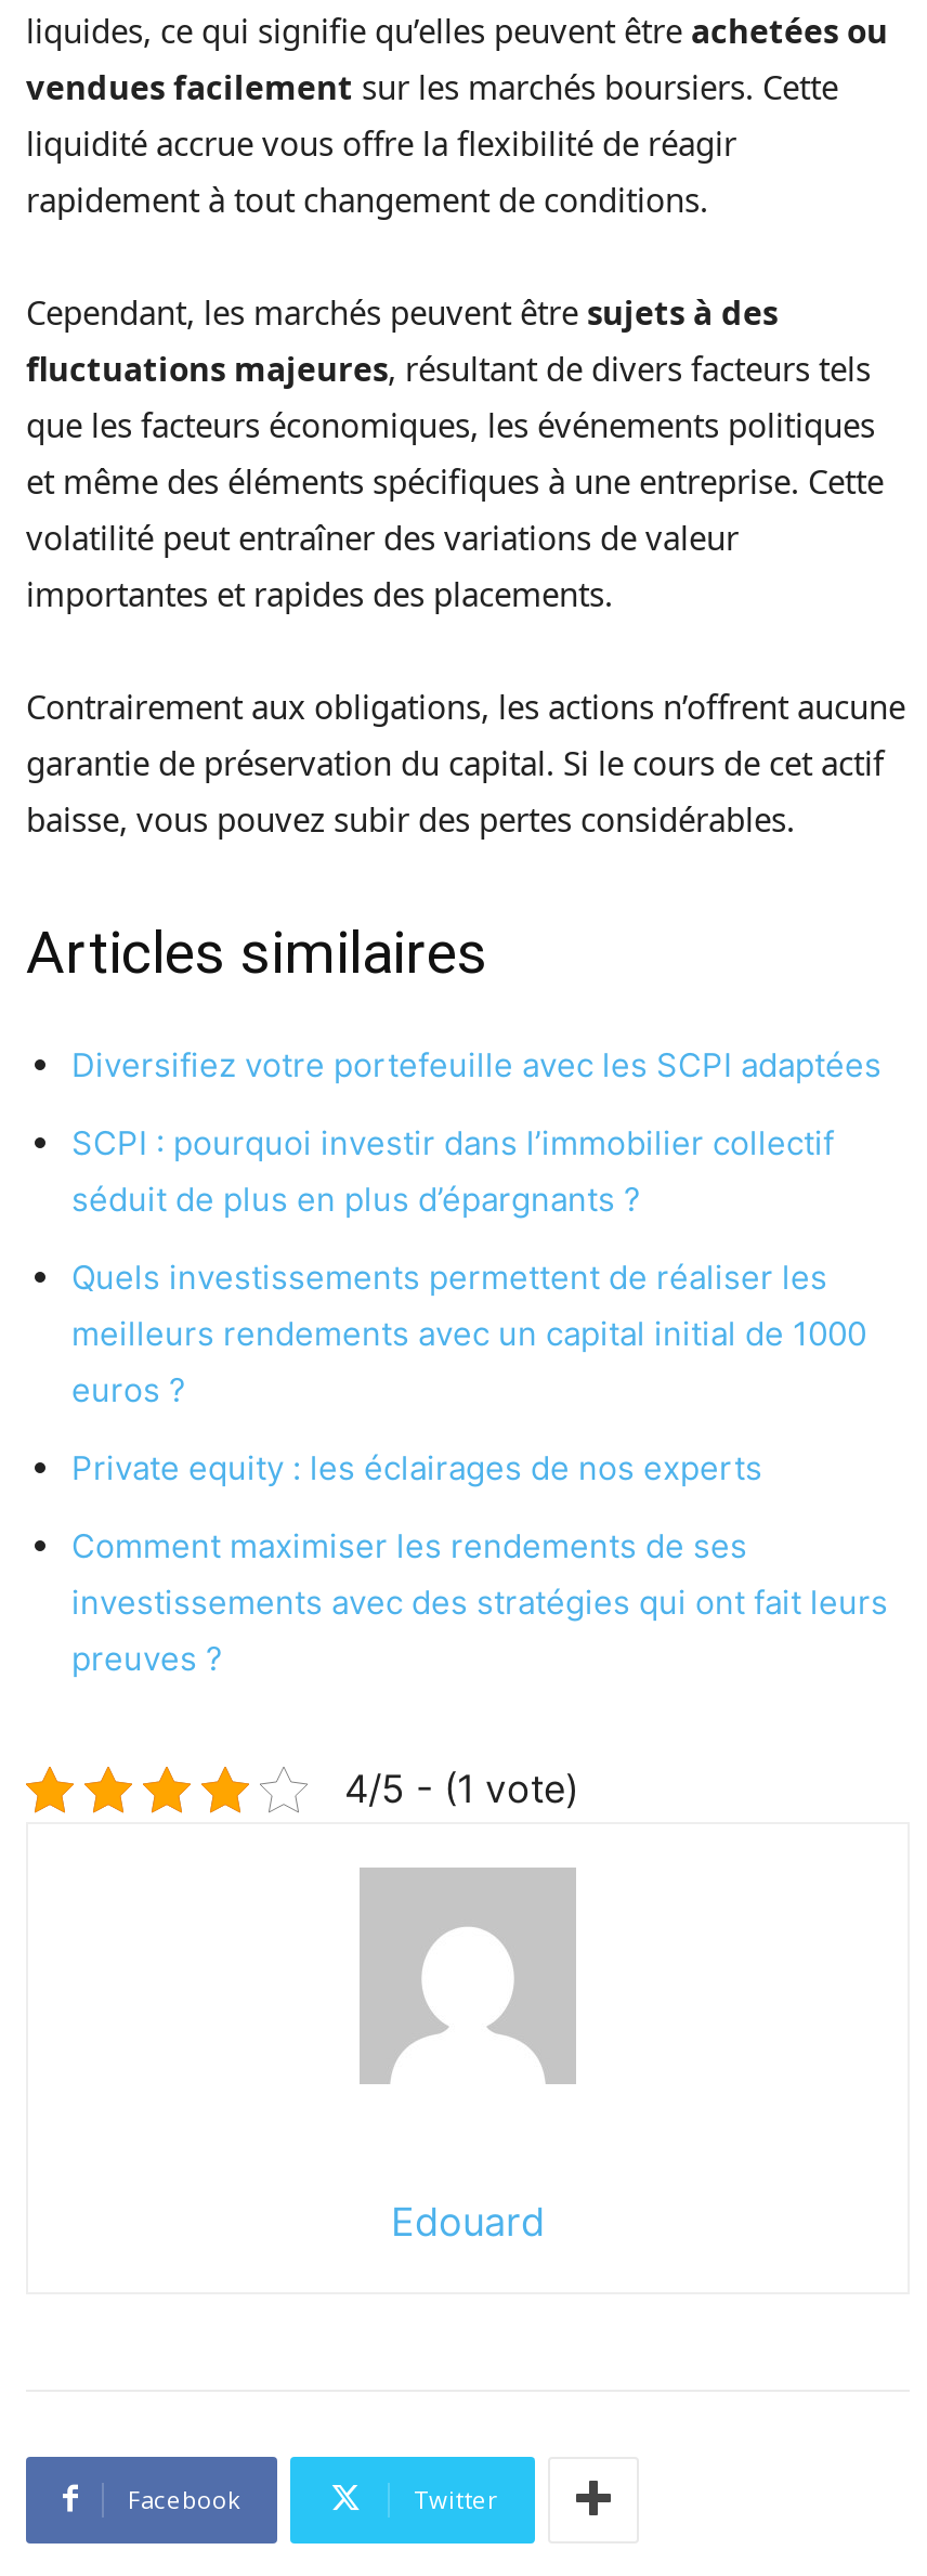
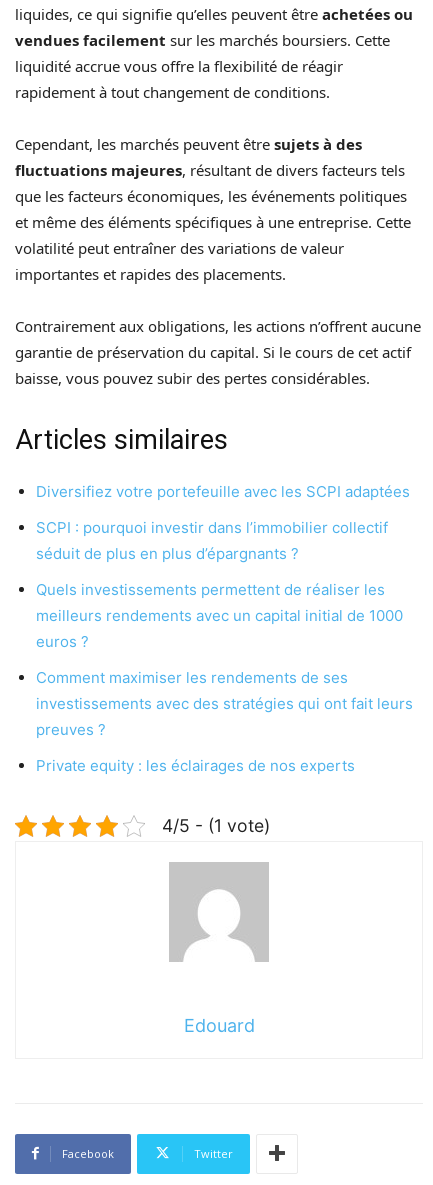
moved down: Private equity : les éclairages de nos experts

moved up: Comment maximiser les rendements de ses | investissements avec des stratégies qui ont fait leurs | preuves ?
